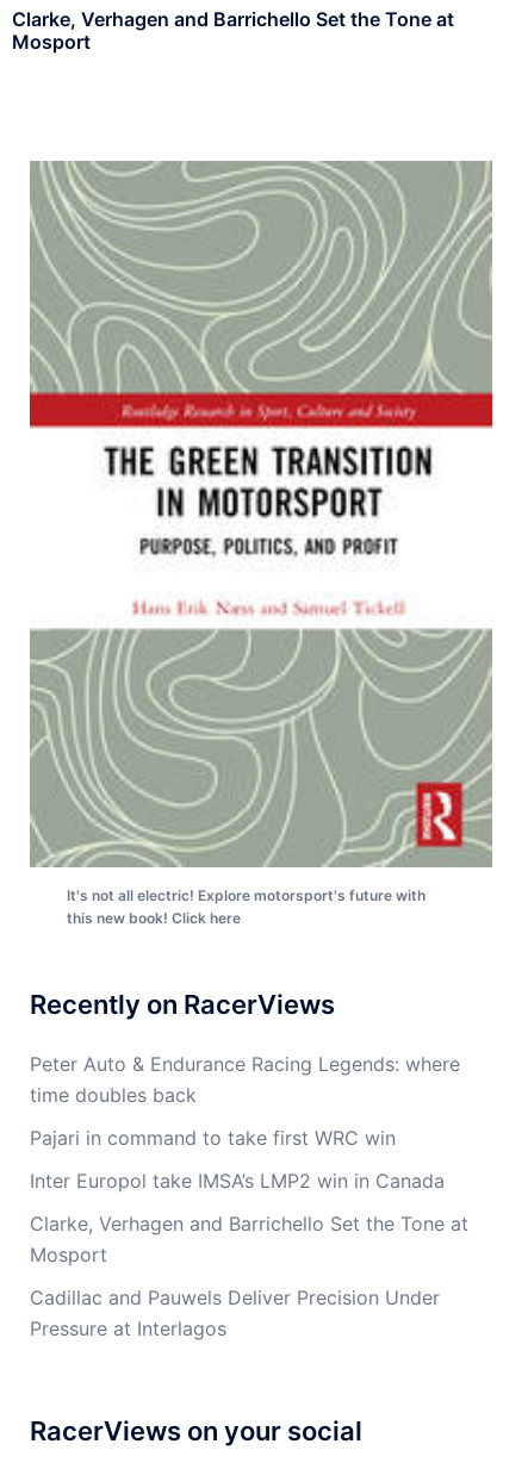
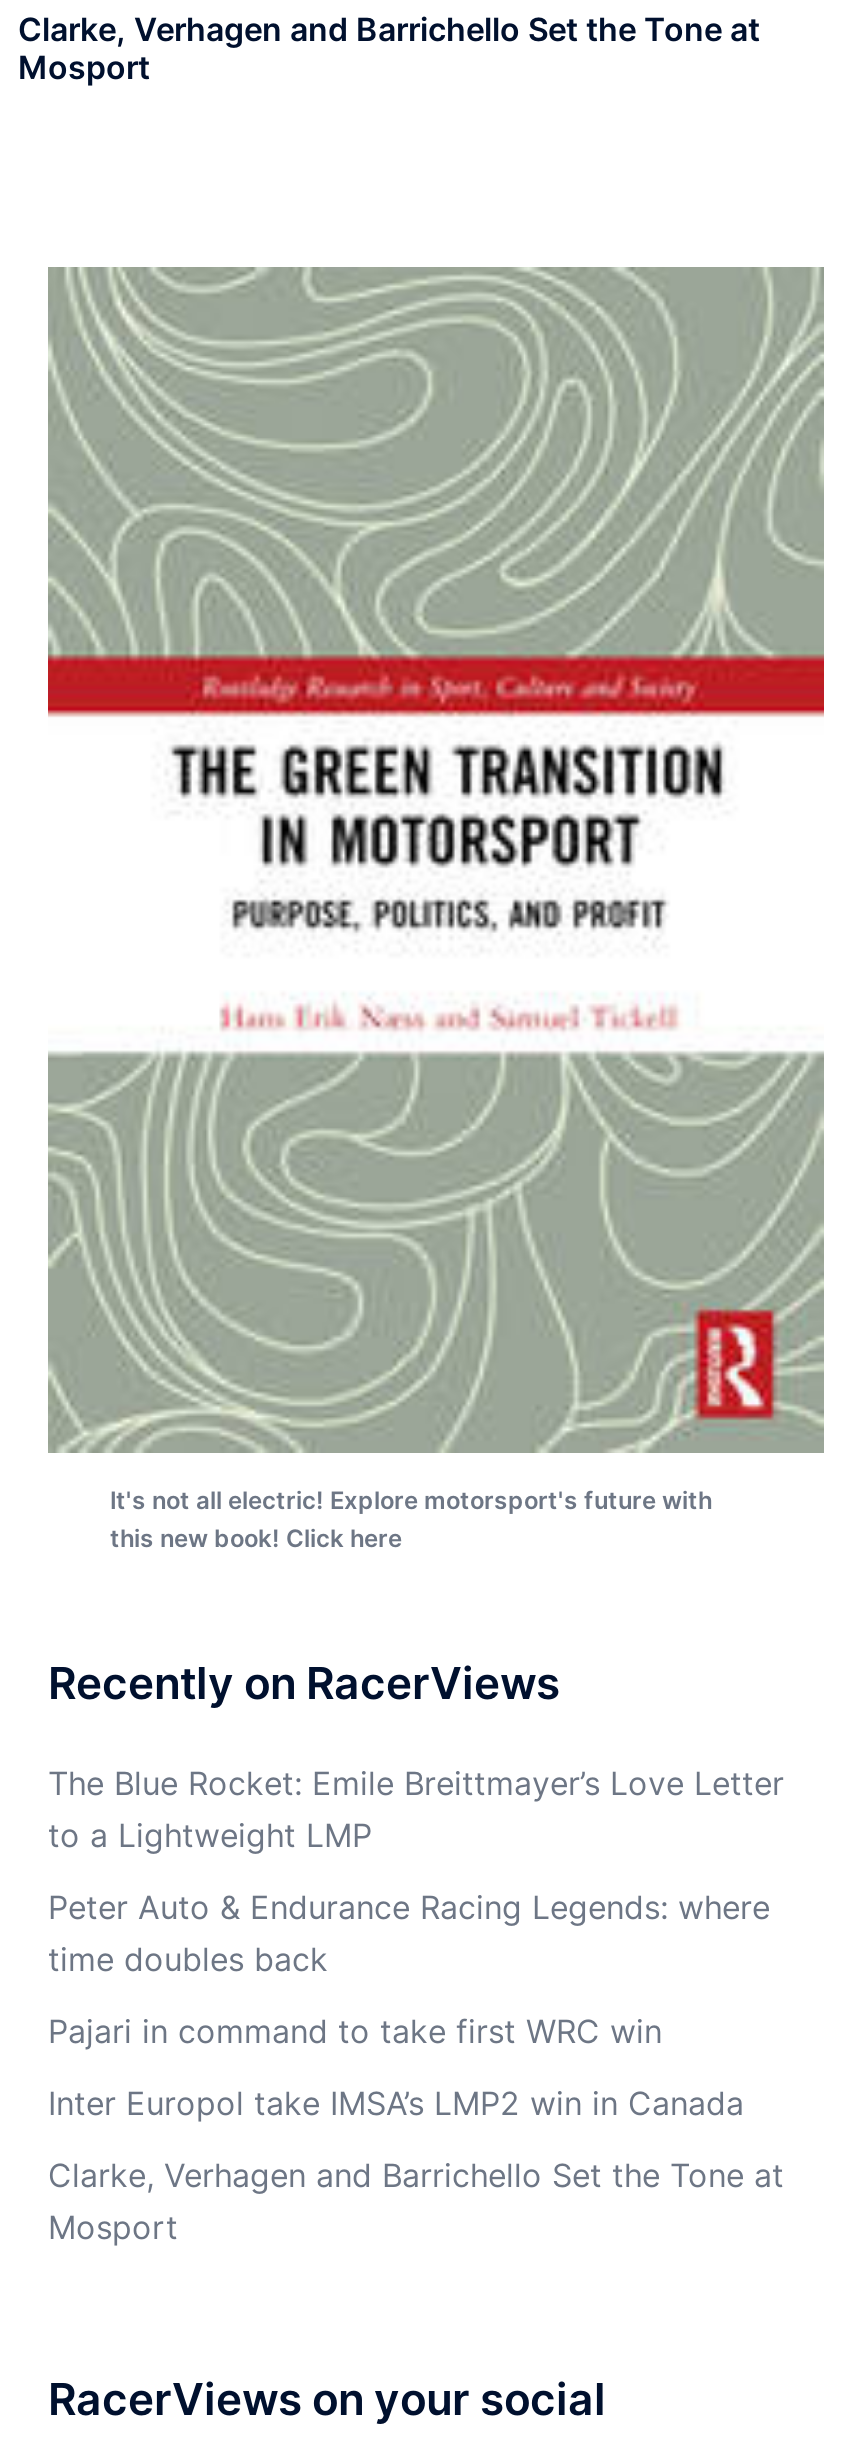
+ The Blue Rocket: Emile Breittmayer’s Love Letter
+ to a Lightweight LMP

moved down: Peter Auto & Endurance Racing Legends: where | time doubles back | Pajari in command to take first WRC win | Inter Europol take IMSA’s LMP2 win in Canada | Clarke, Verhagen and Barrichello Set the Tone at | Mosport

- Cadillac and Pauwels Deliver Precision Under
- Pressure at Interlagos
